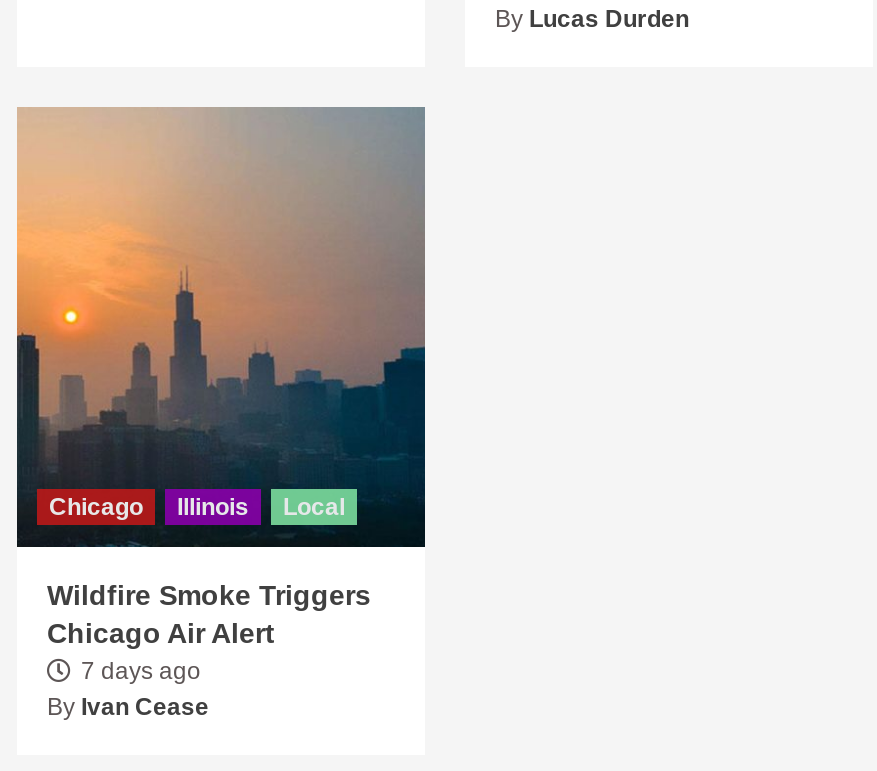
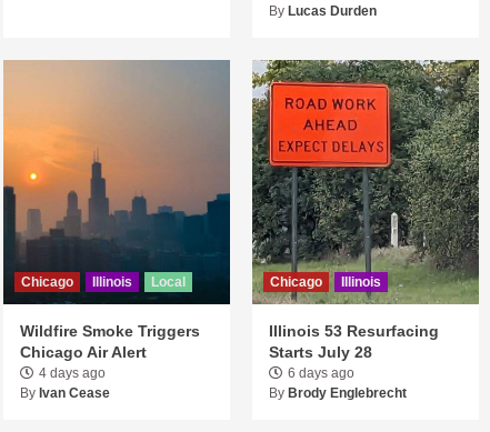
+ [image]
+ Chicago
+ Illinois
+ Illinois 53 Resurfacing
+ Starts July 28
+ 6 days ago
+ By Brody Englebrecht

- 7 days ago
+ 4 days ago
